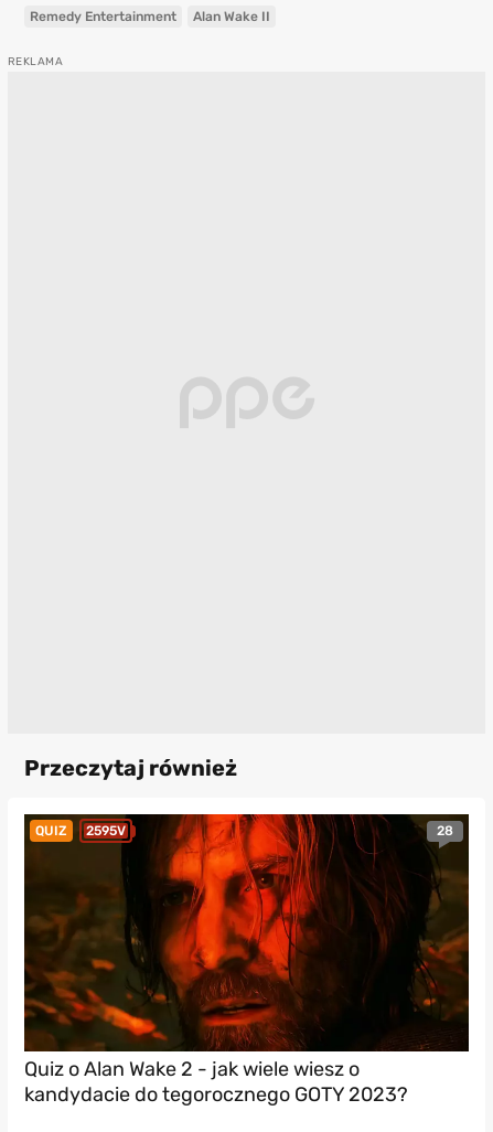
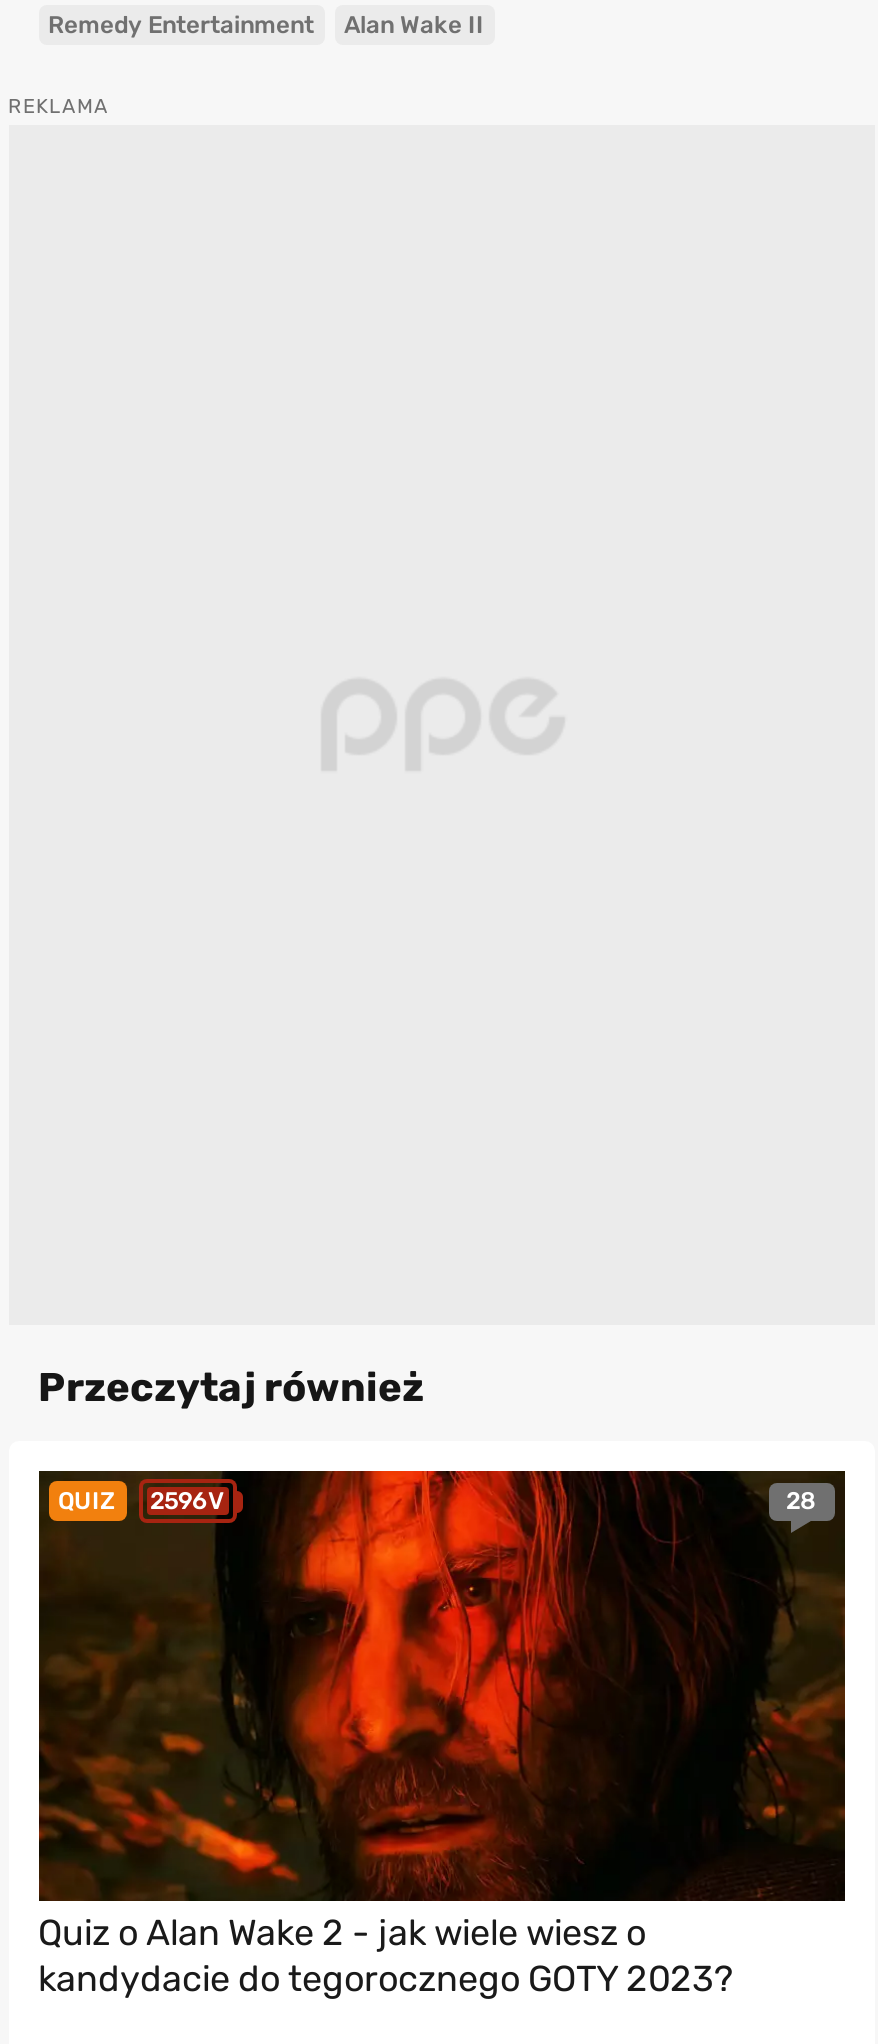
- QUIZ 2595V
+ QUIZ 2596V
